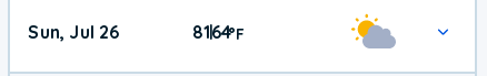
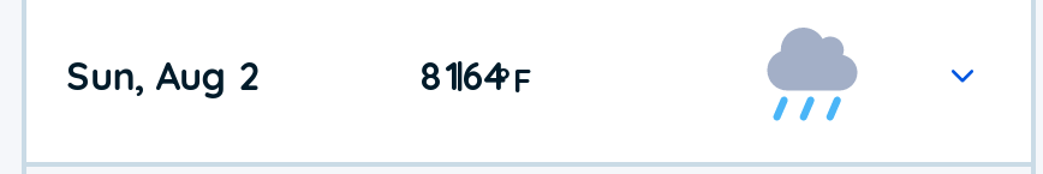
- [image]
+ [image]

- Sun, Jul 26
+ Sun, Aug 2
